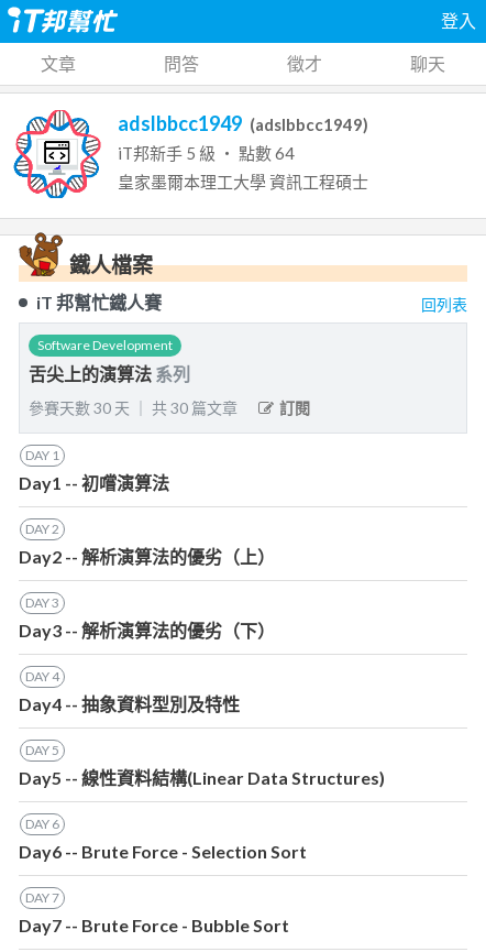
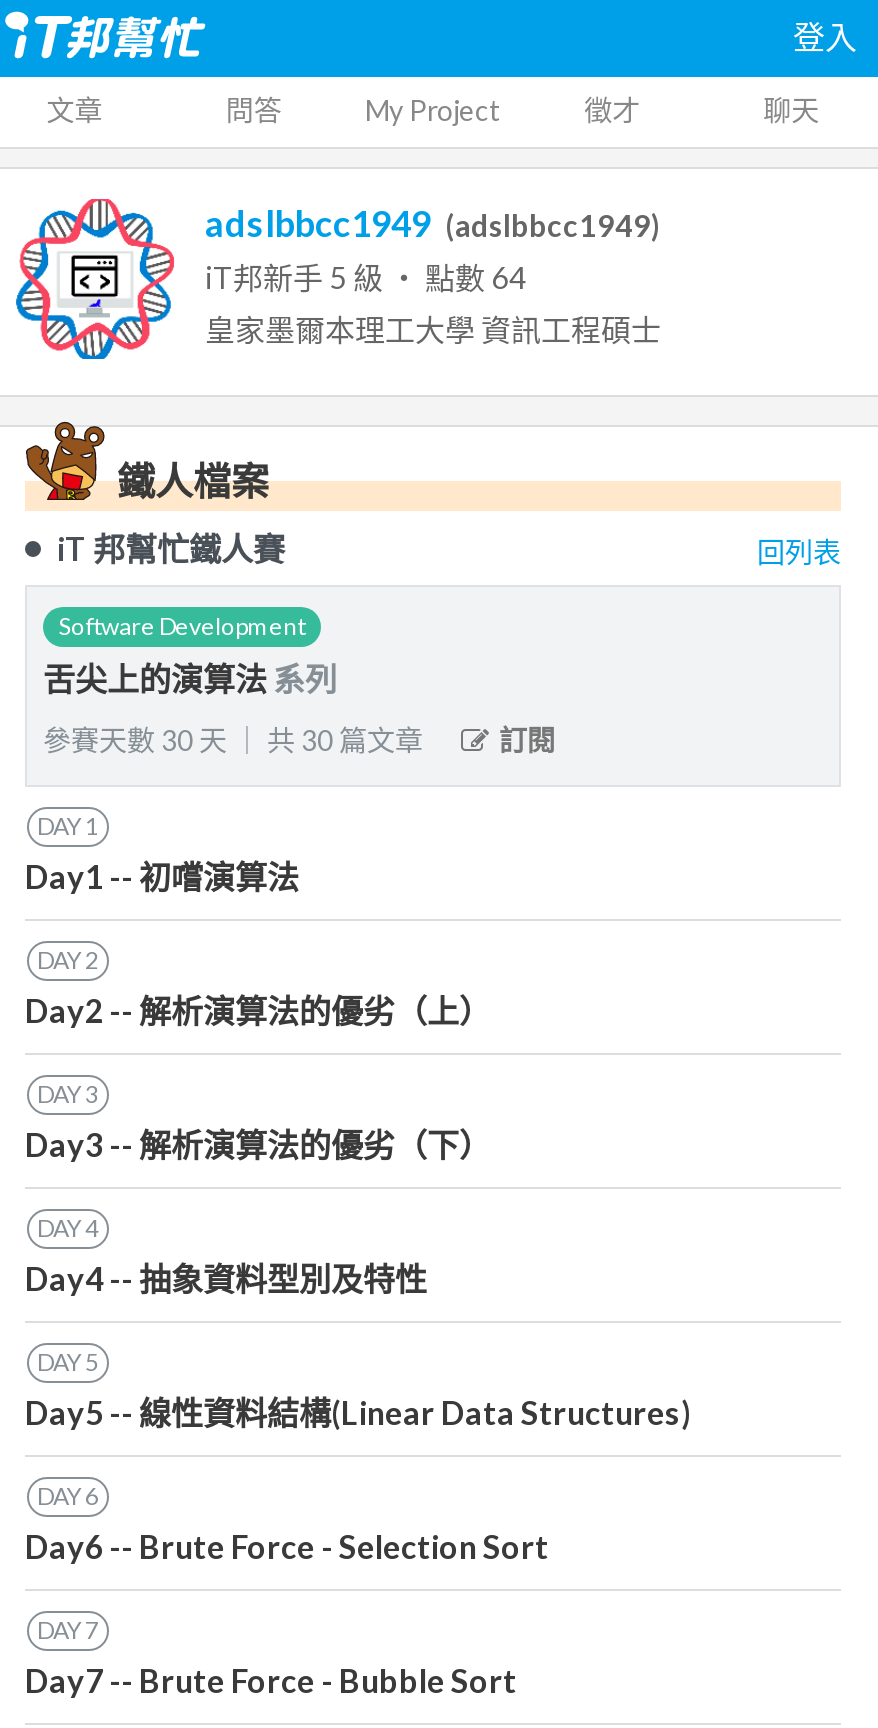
+ My Project
